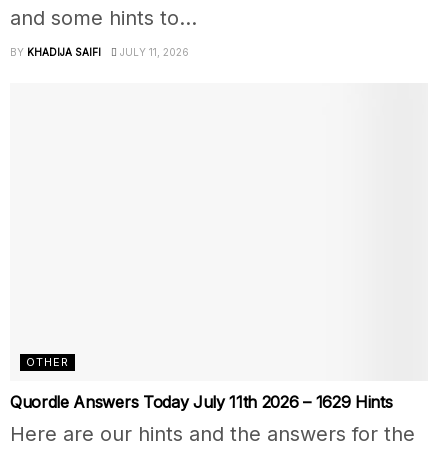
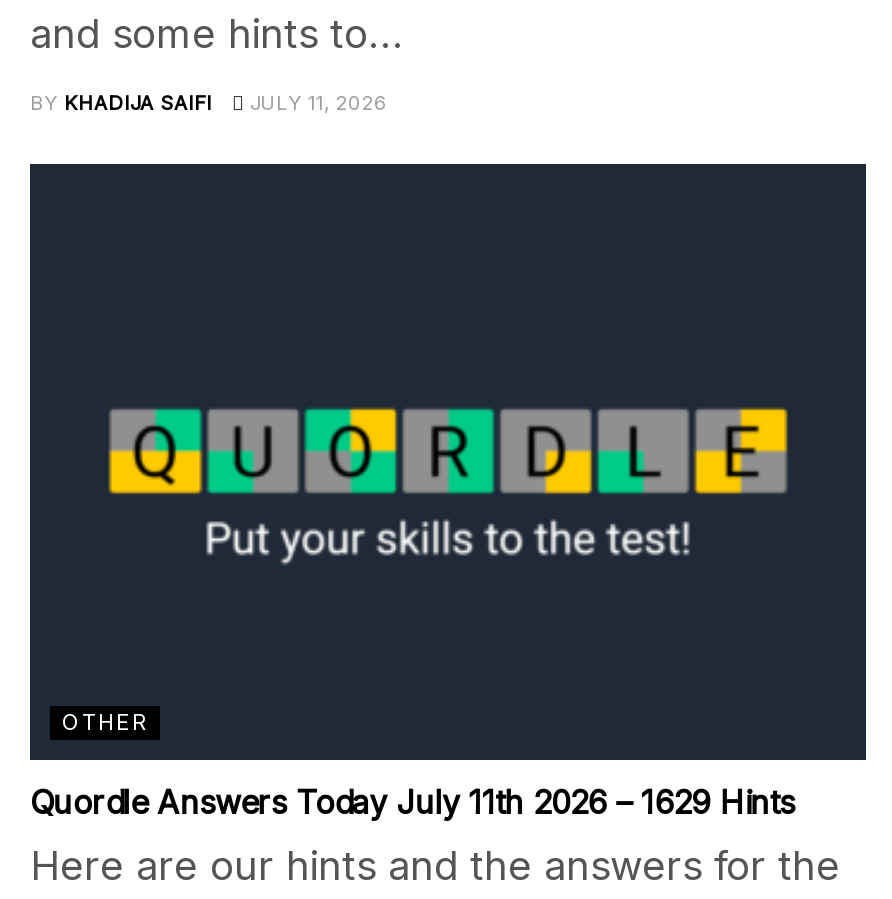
+ [image]
